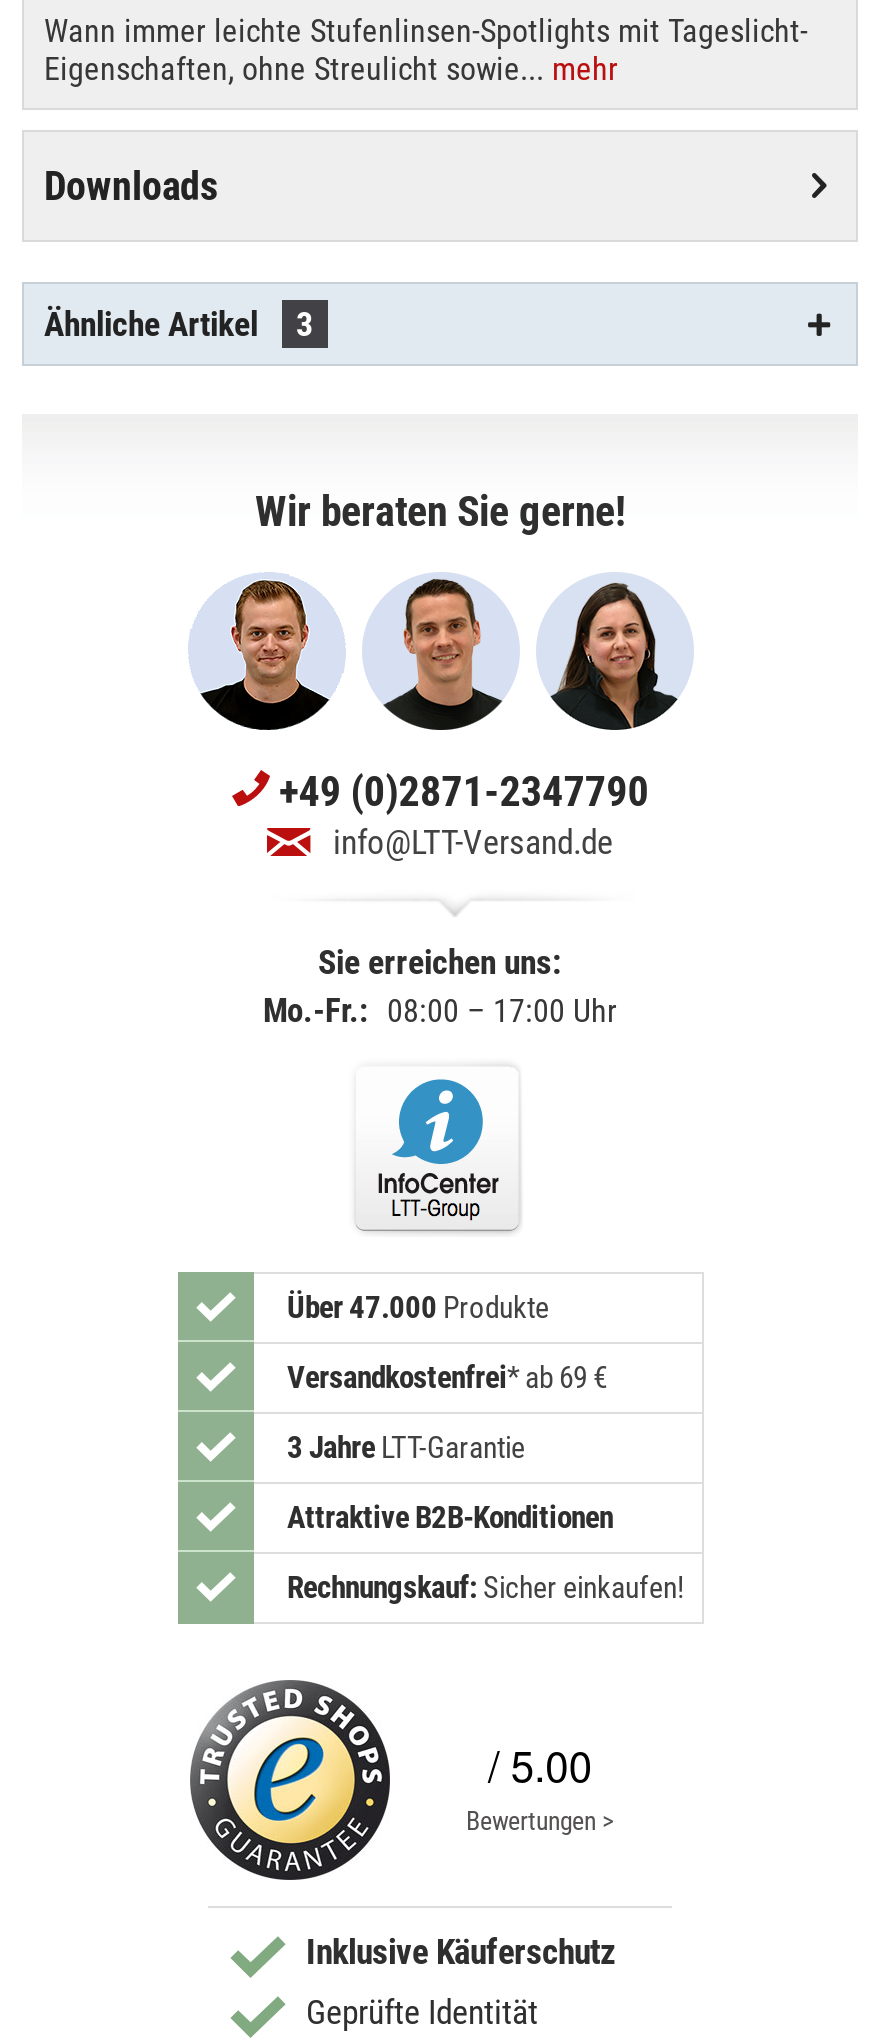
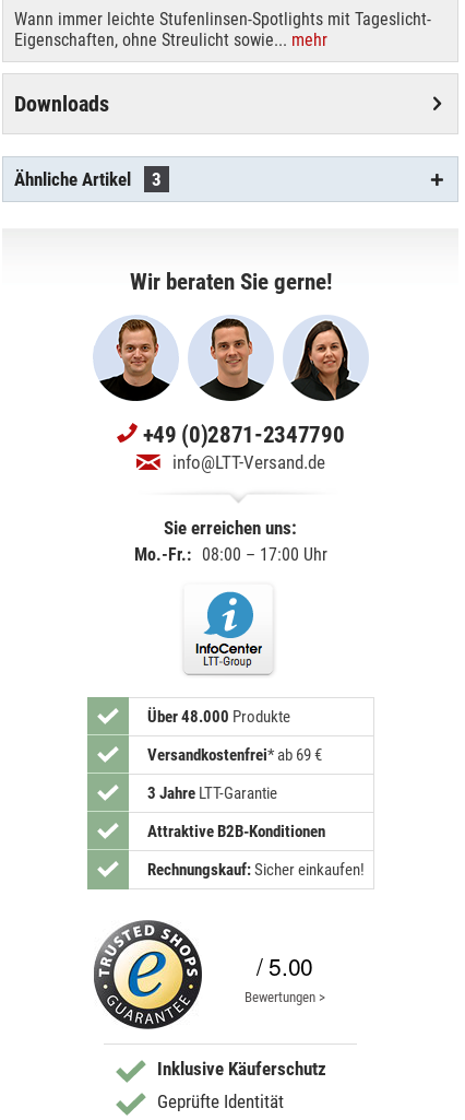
- Über 47.000 Produkte
+ Über 48.000 Produkte
